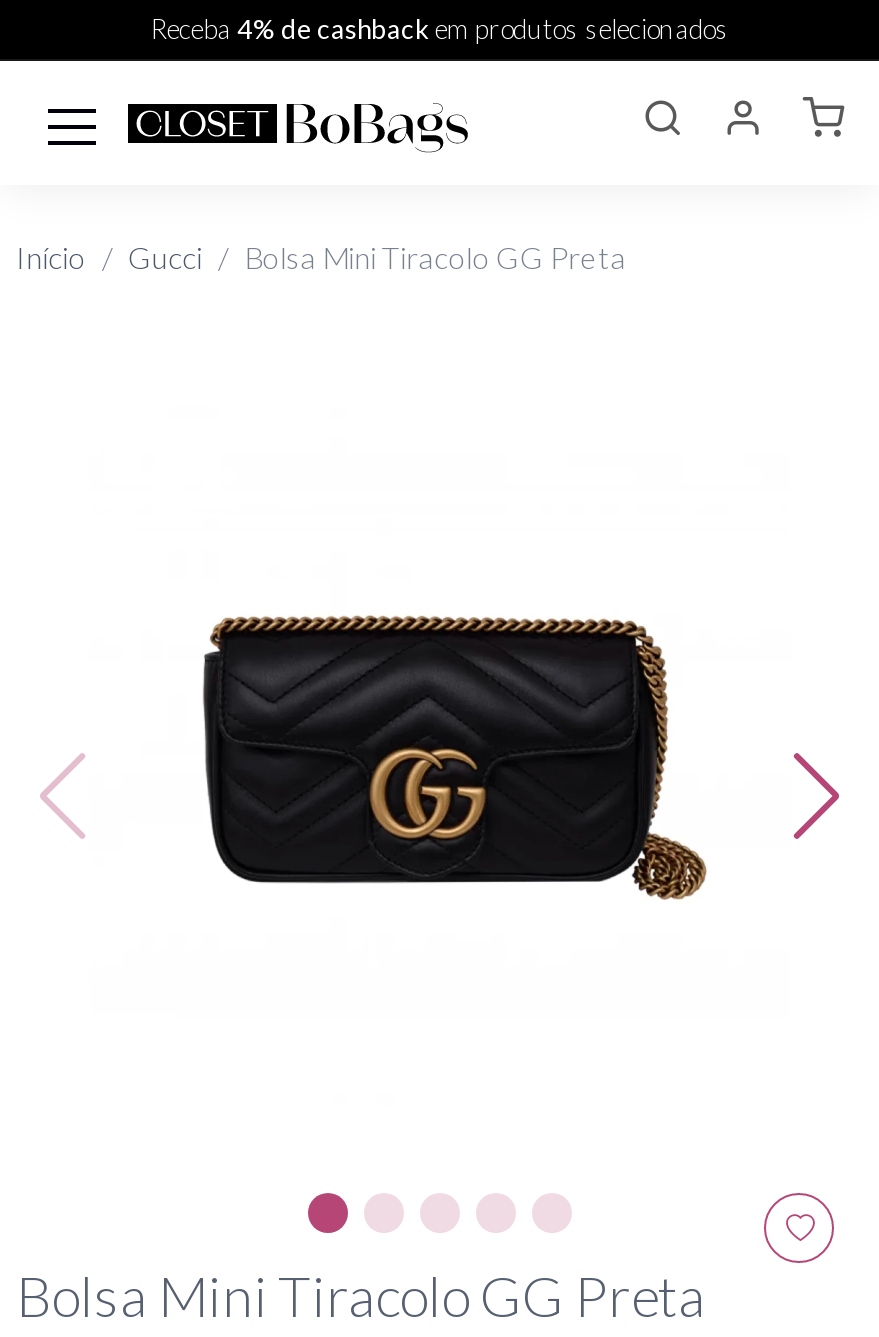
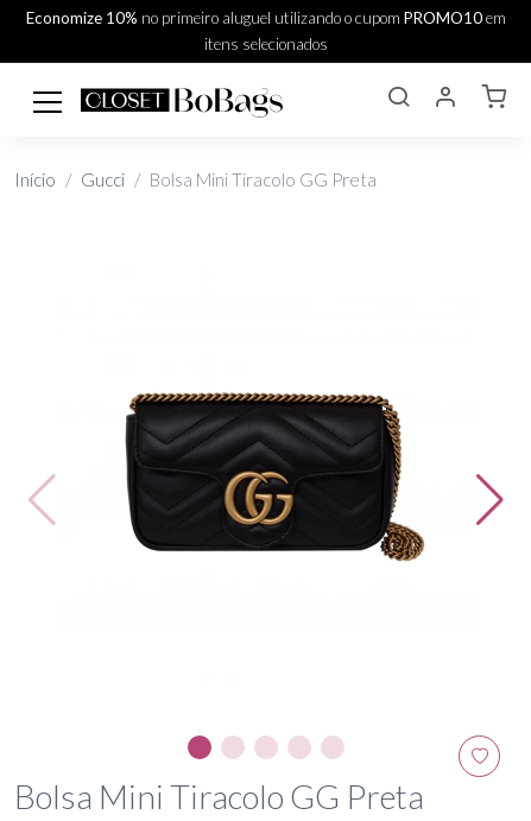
- Receba 4% de cashback em produtos selecionados
+ Economize 10% no primeiro aluguel utilizando o cupom PROMO10 em
+ itens selecionados
